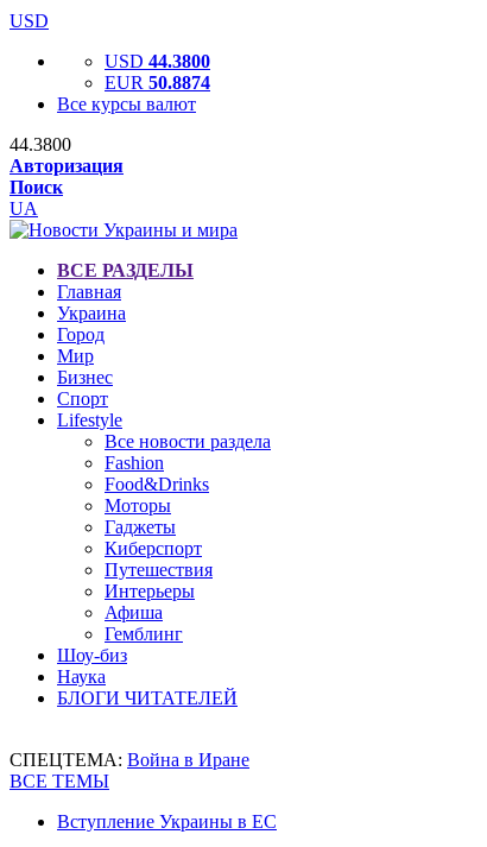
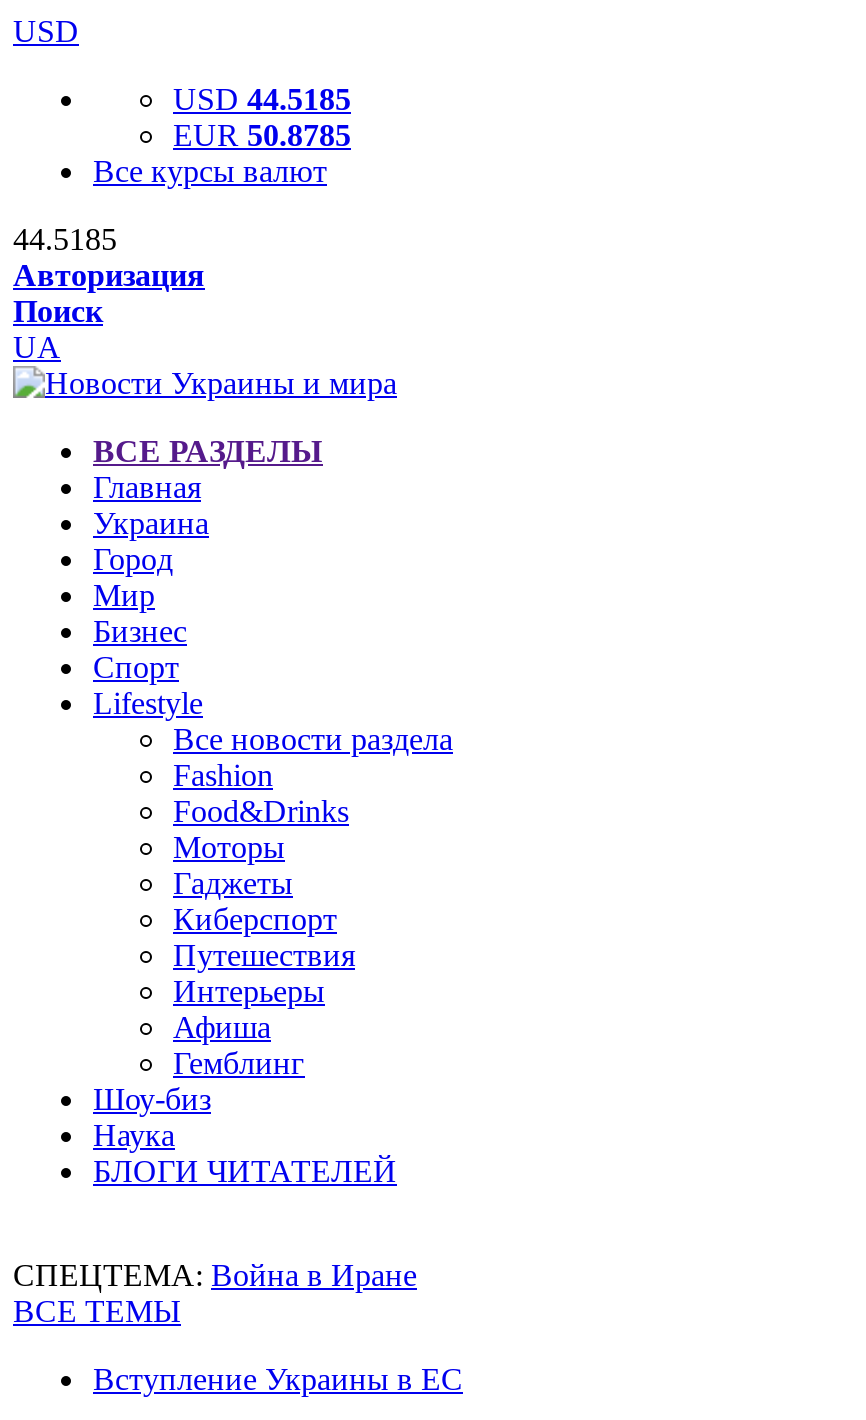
- USD 44.3800
+ USD 44.5185

- EUR 50.8874
+ EUR 50.8785

- 44.3800
+ 44.5185
